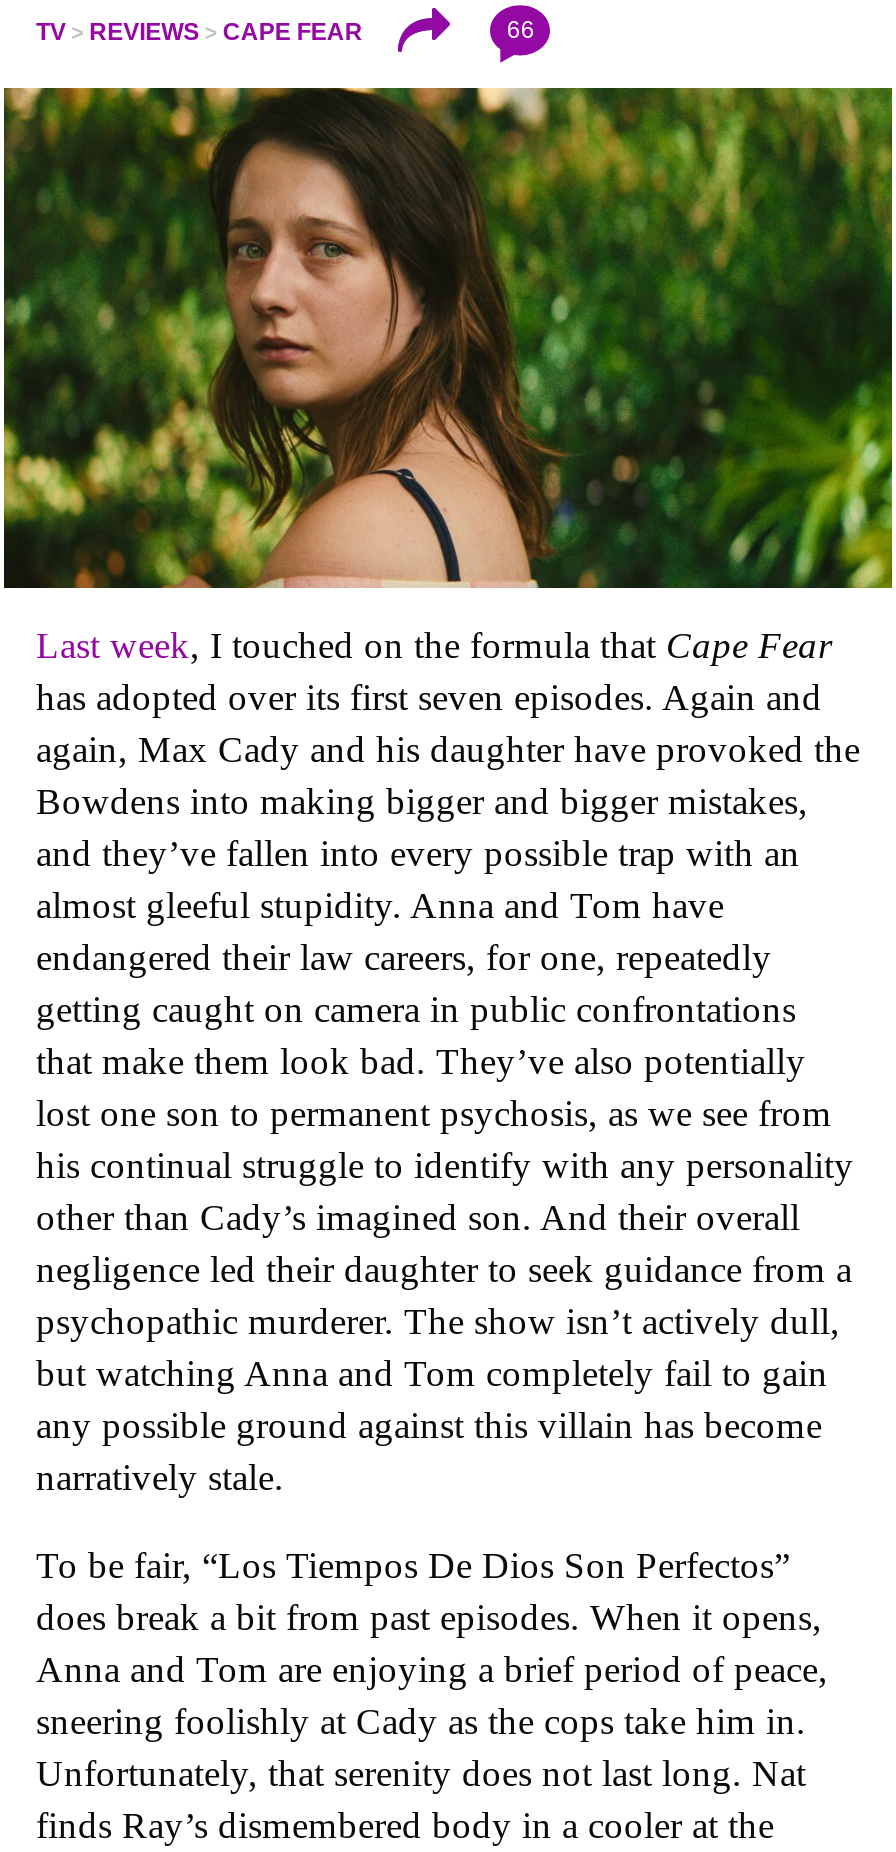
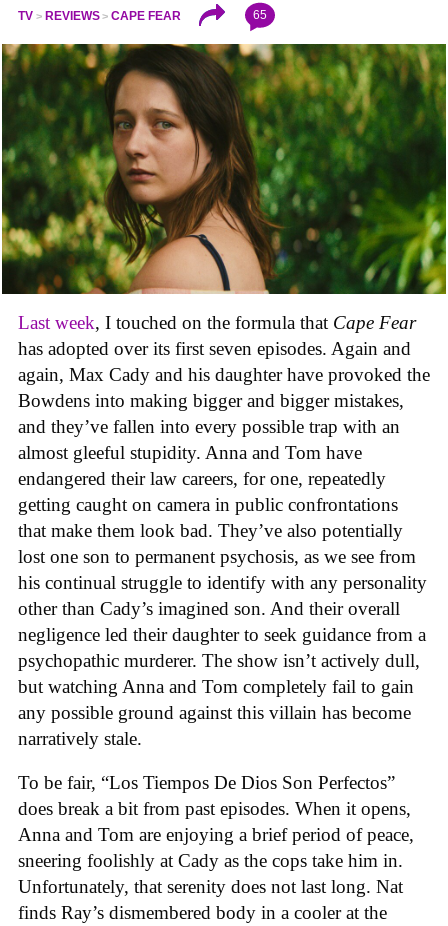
- 66
+ 65
